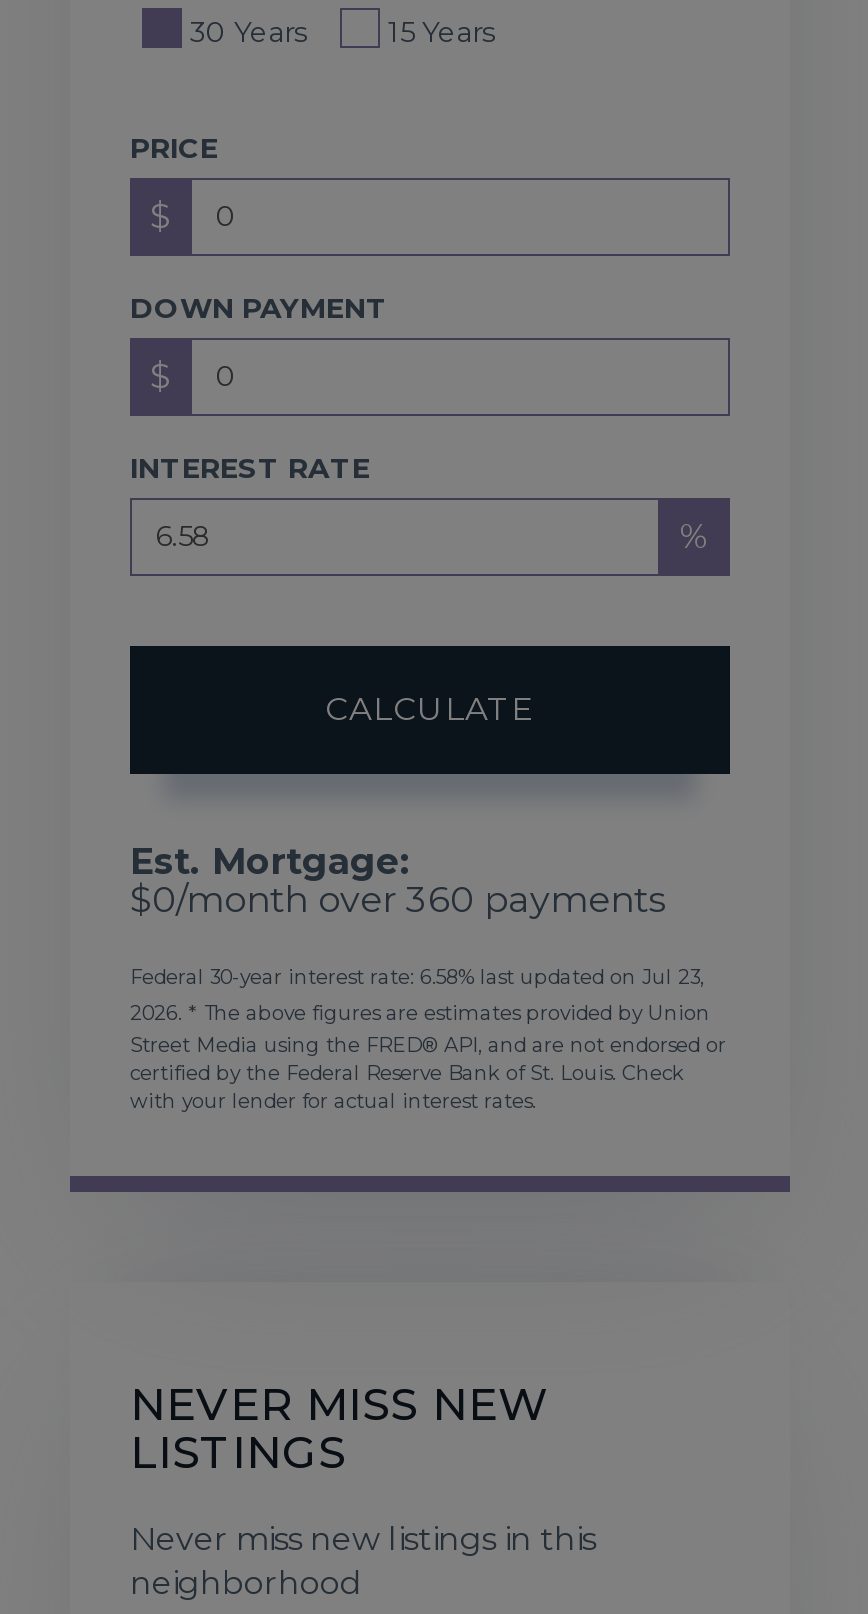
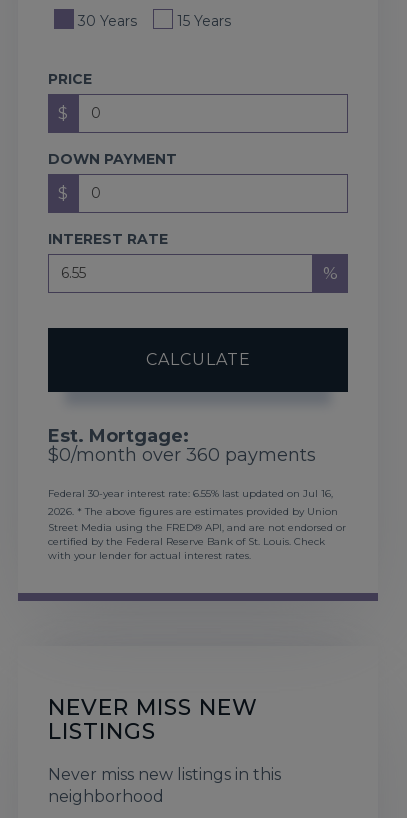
- Federal 30-year interest rate: 6.58% last updated on Jul 23,
+ Federal 30-year interest rate: 6.55% last updated on Jul 16,
